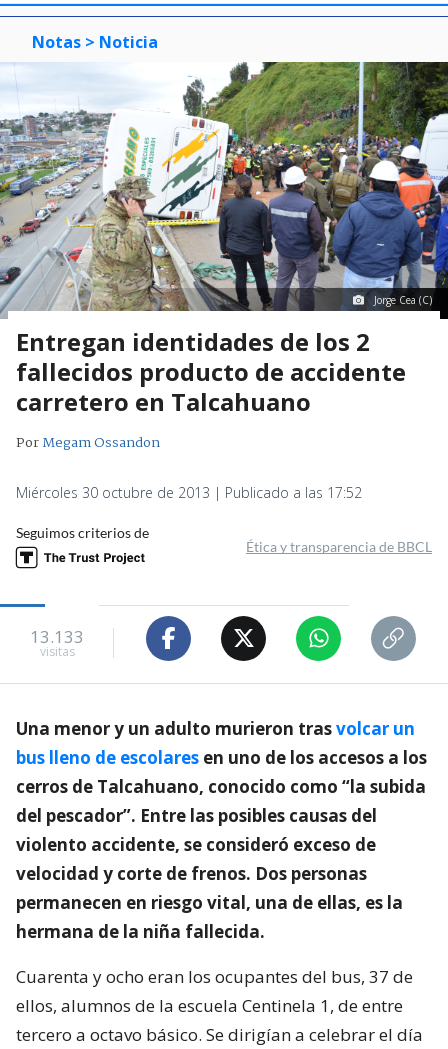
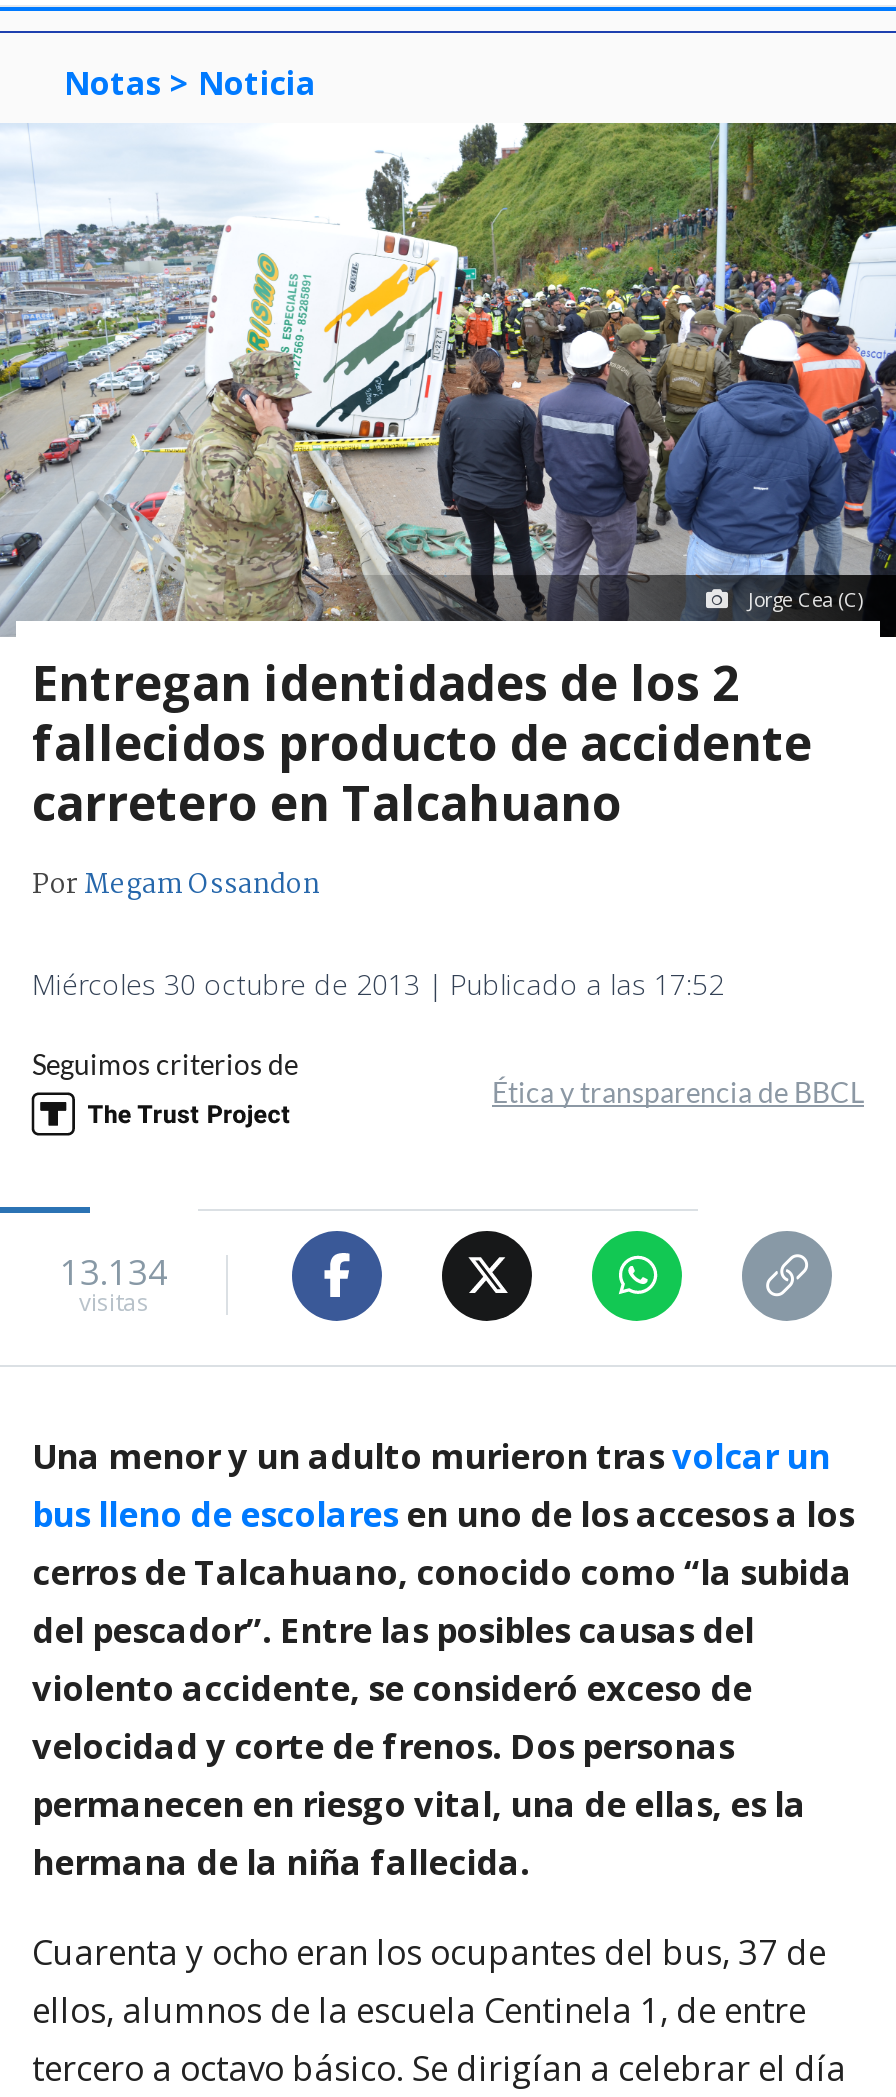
- 13.133
+ 13.134
